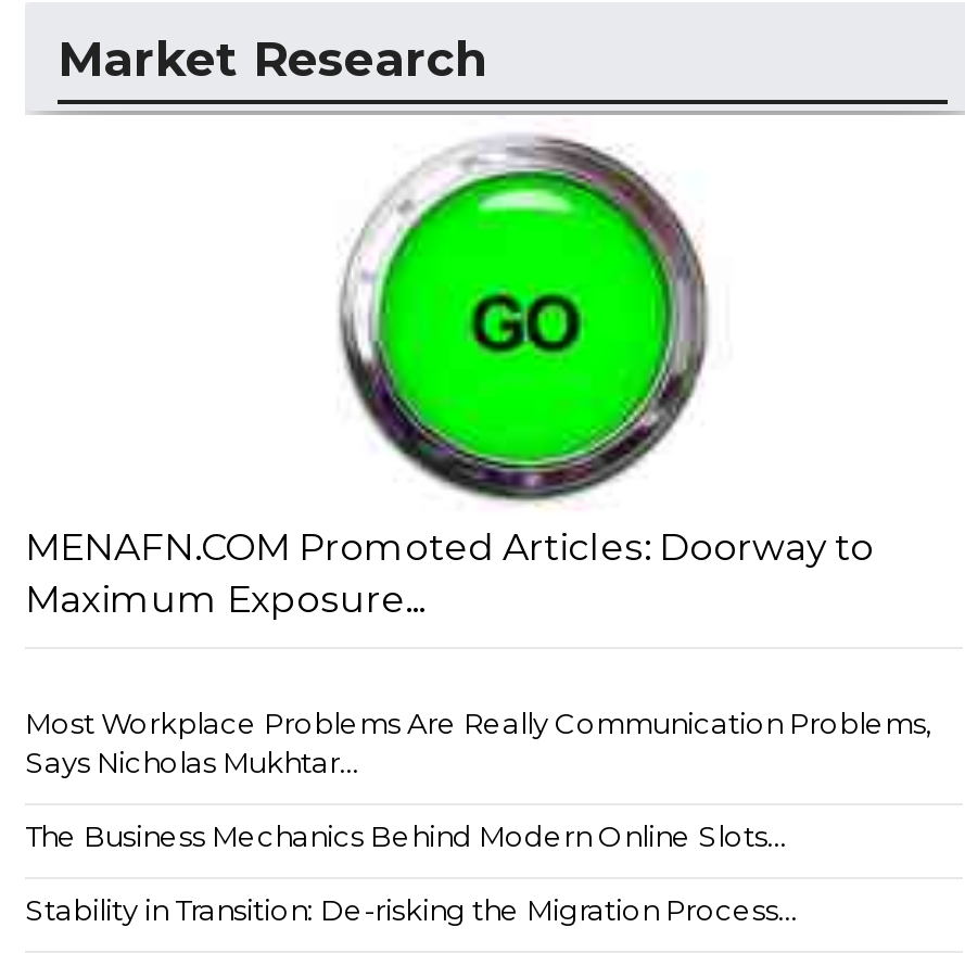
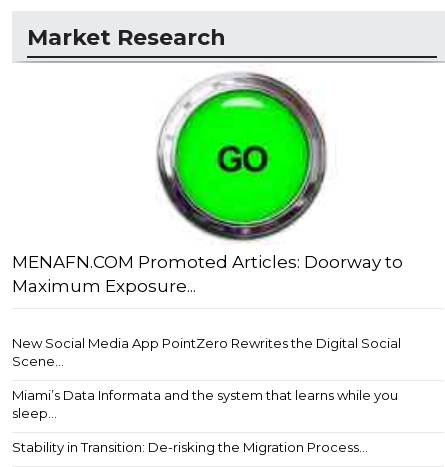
- Most Workplace Problems Are Really Communication Problems,
- Says Nicholas Mukhtar...
+ New Social Media App PointZero Rewrites the Digital Social
+ Scene...

- The Business Mechanics Behind Modern Online Slots...
+ Miami’s Data Informata and the system that learns while you
+ sleep...
